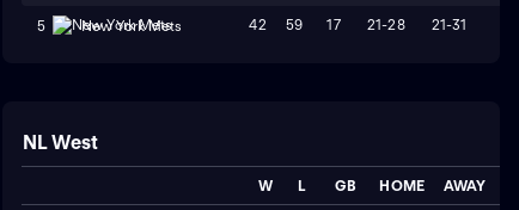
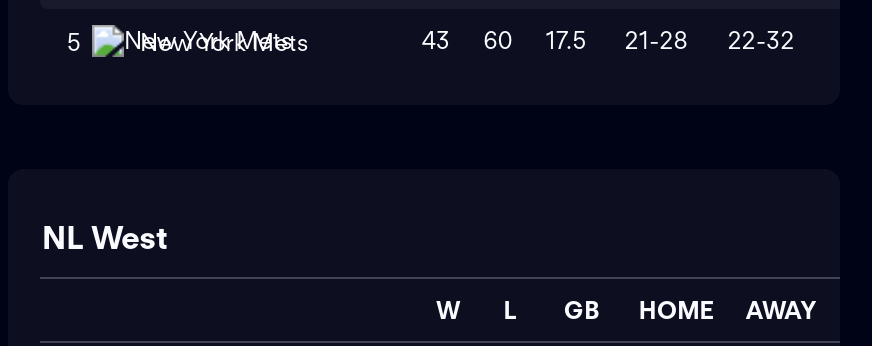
- 42
+ 43

- 59
+ 60

- 17
+ 17.5

- 21-31
+ 22-32
